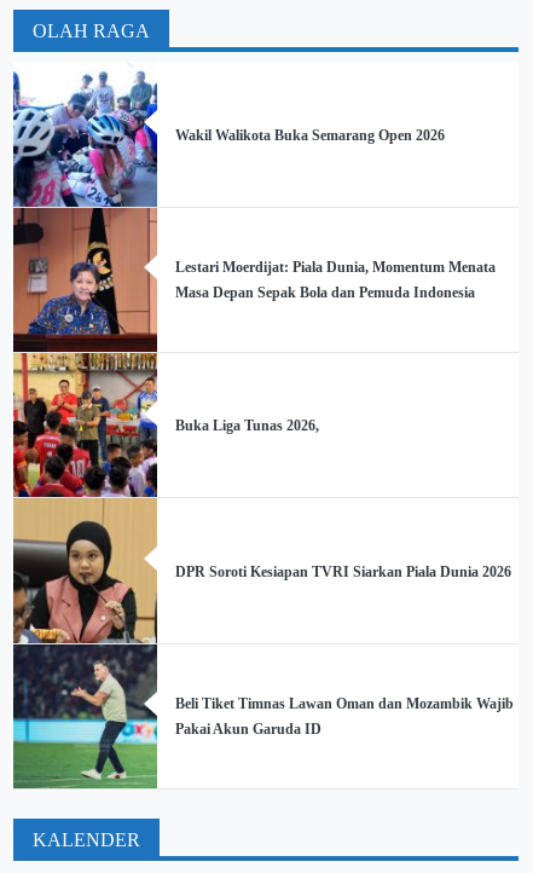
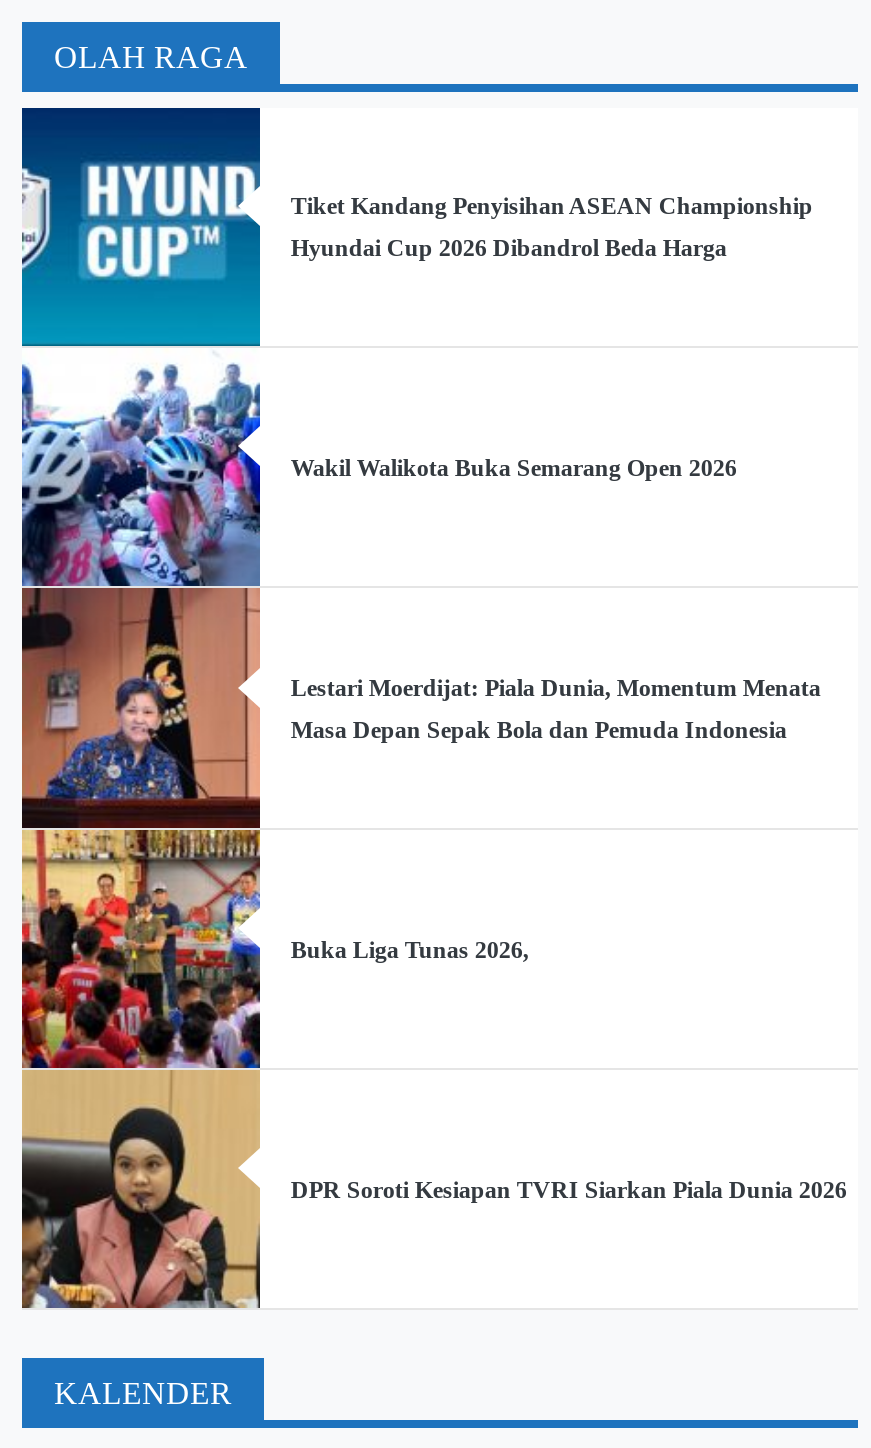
+ [image]
+ Tiket Kandang Penyisihan ASEAN Championship
+ Hyundai Cup 2026 Dibandrol Beda Harga

moved down: [image] | Wakil Walikota Buka Semarang Open 2026 | Lestari Moerdijat: Piala Dunia, Momentum Menata | Masa Depan Sepak Bola dan Pemuda Indonesia | Buka Liga Tunas 2026, | DPR Soroti Kesiapan TVRI Siarkan Piala Dunia 2026

- [image]
- Beli Tiket Timnas Lawan Oman dan Mozambik Wajib
- Pakai Akun Garuda ID
